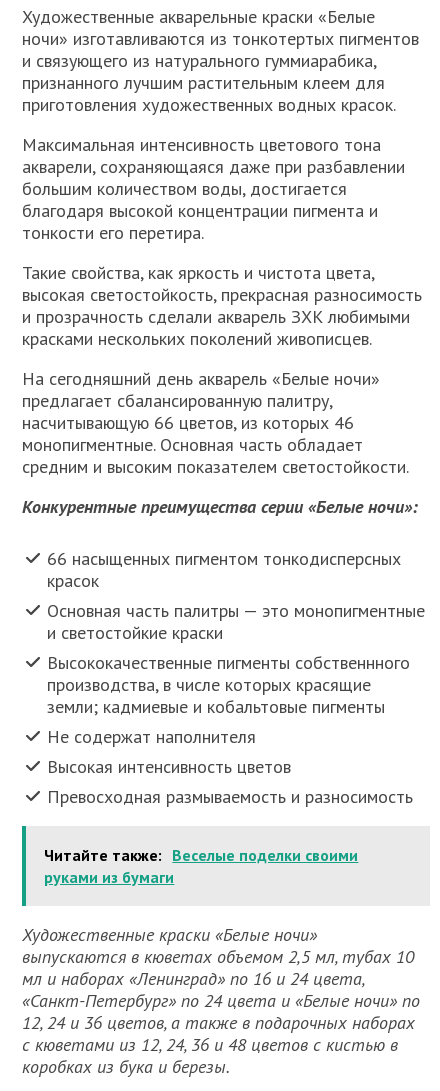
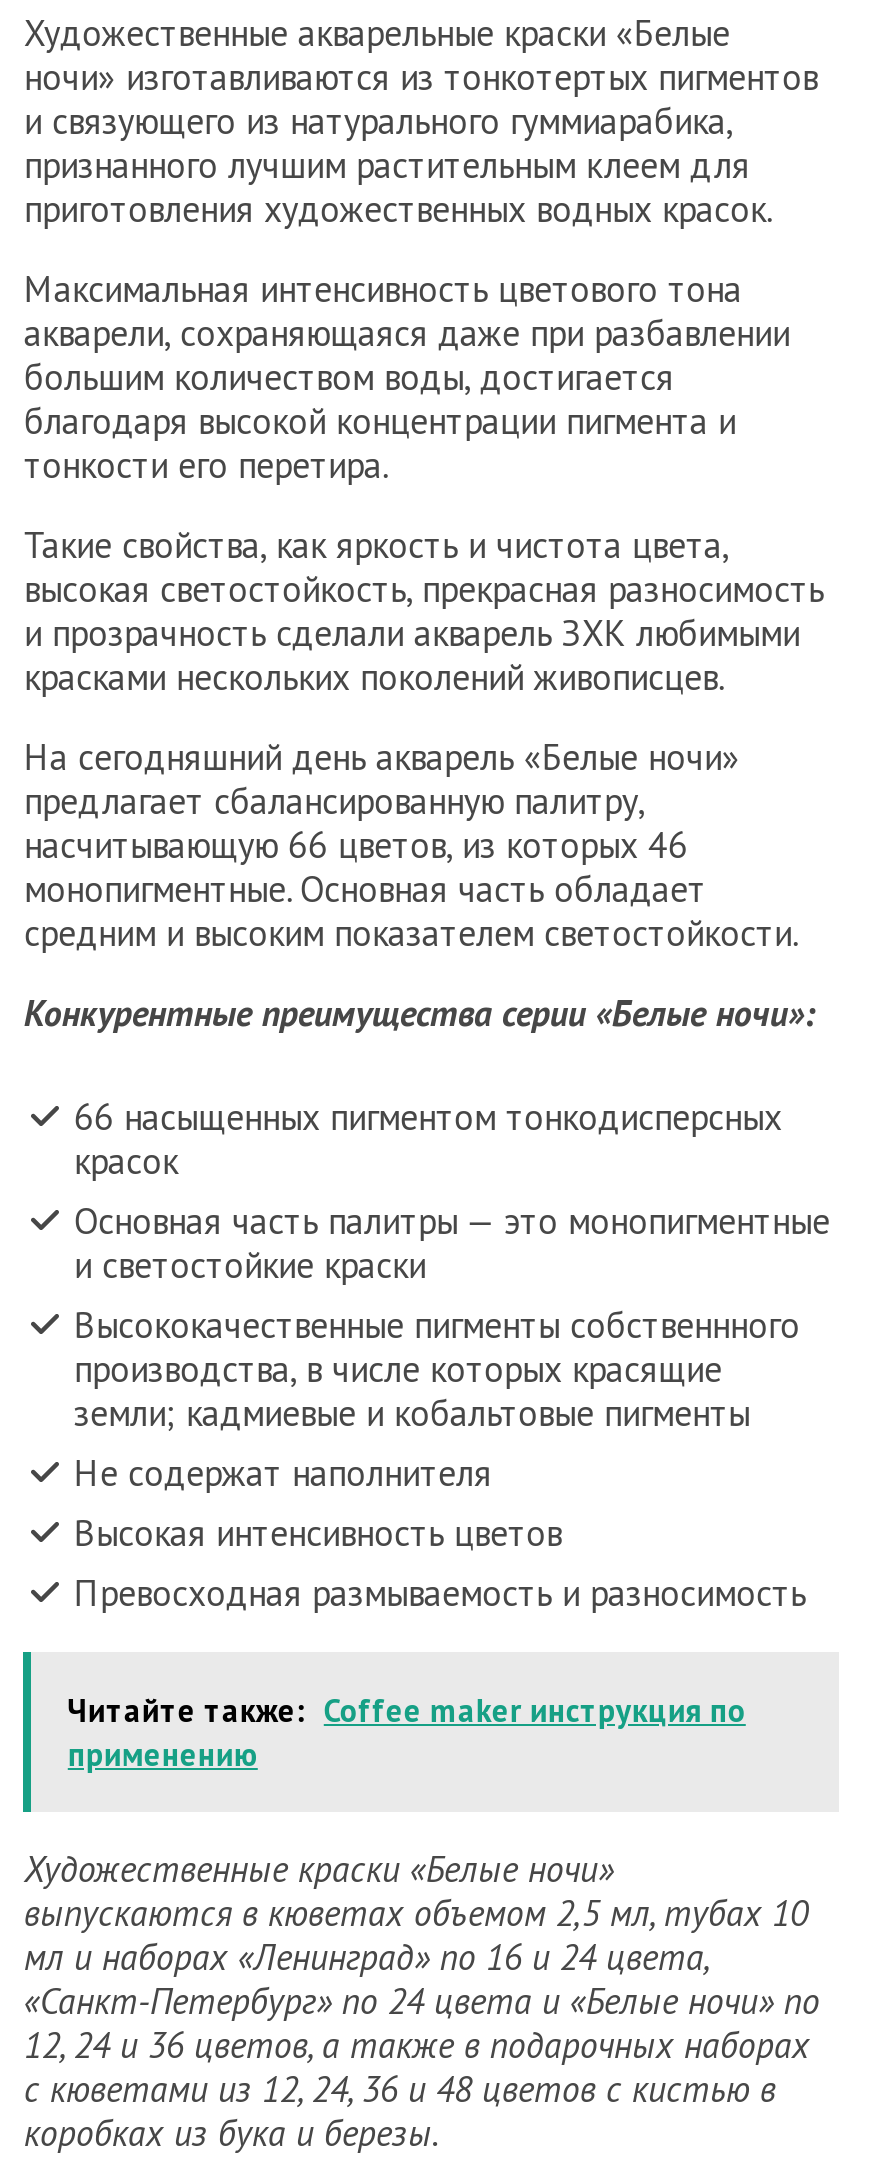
- Читайте также: Веселые поделки своими
- руками из бумаги
+ Читайте также: Coffee maker инструкция по
+ применению
